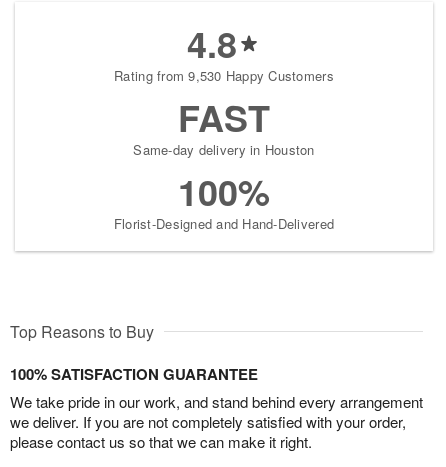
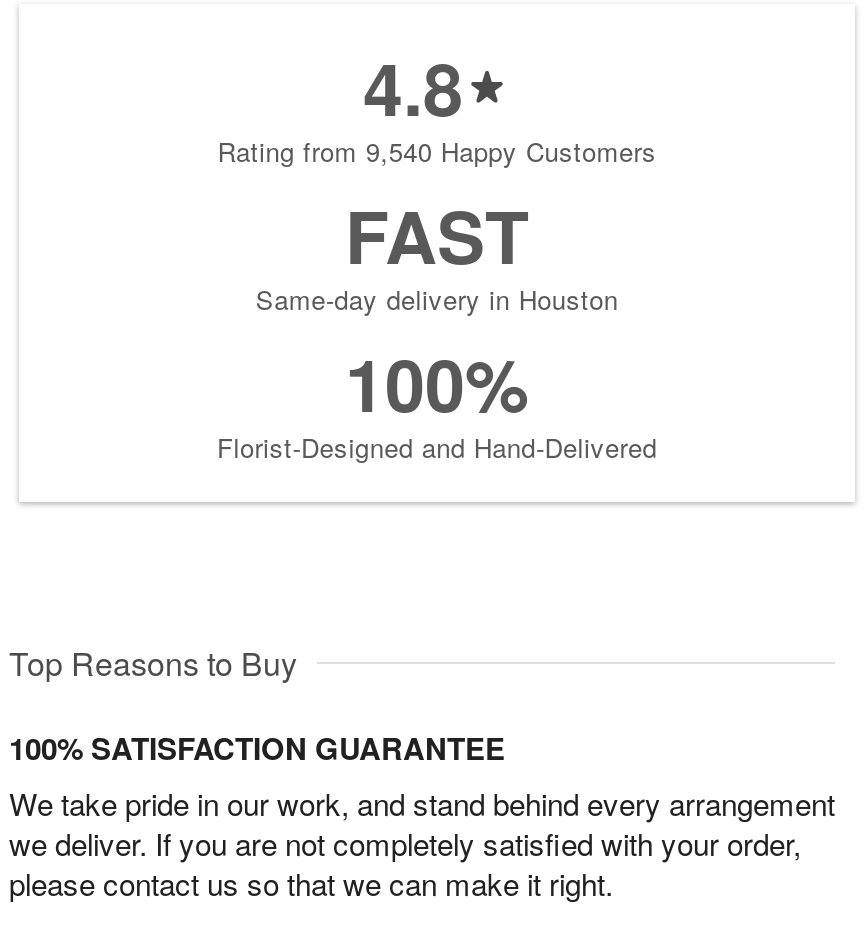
- Rating from 9,530 Happy Customers
+ Rating from 9,540 Happy Customers
